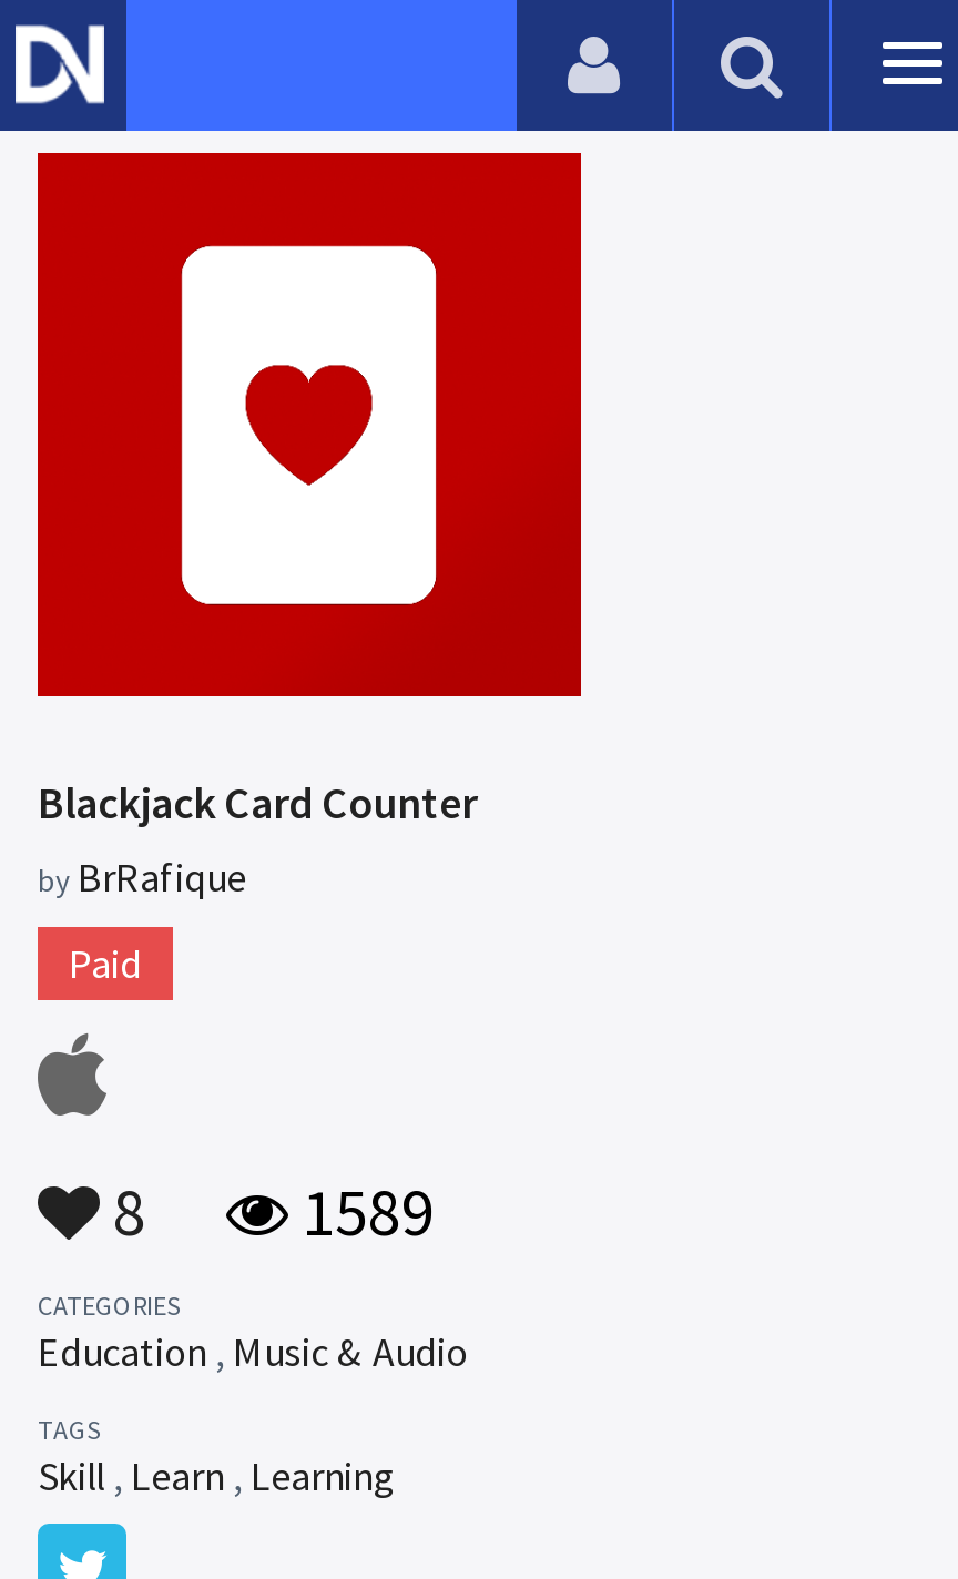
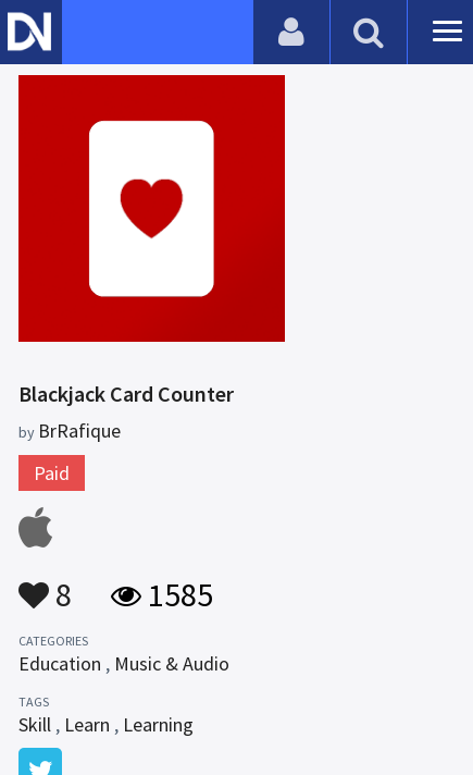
- 8 1589
+ 8 1585
